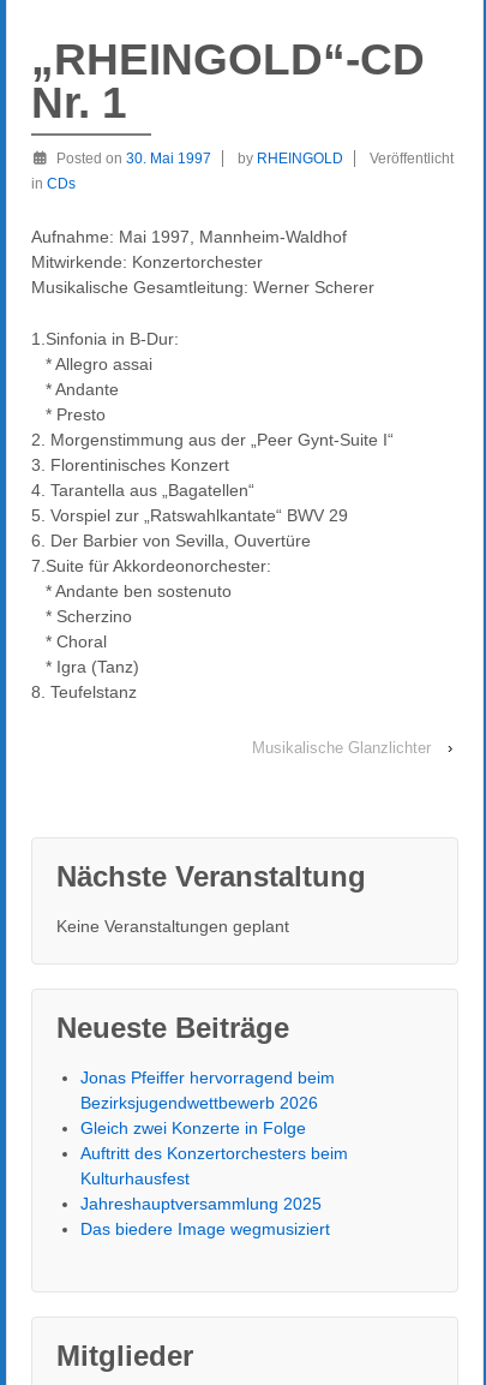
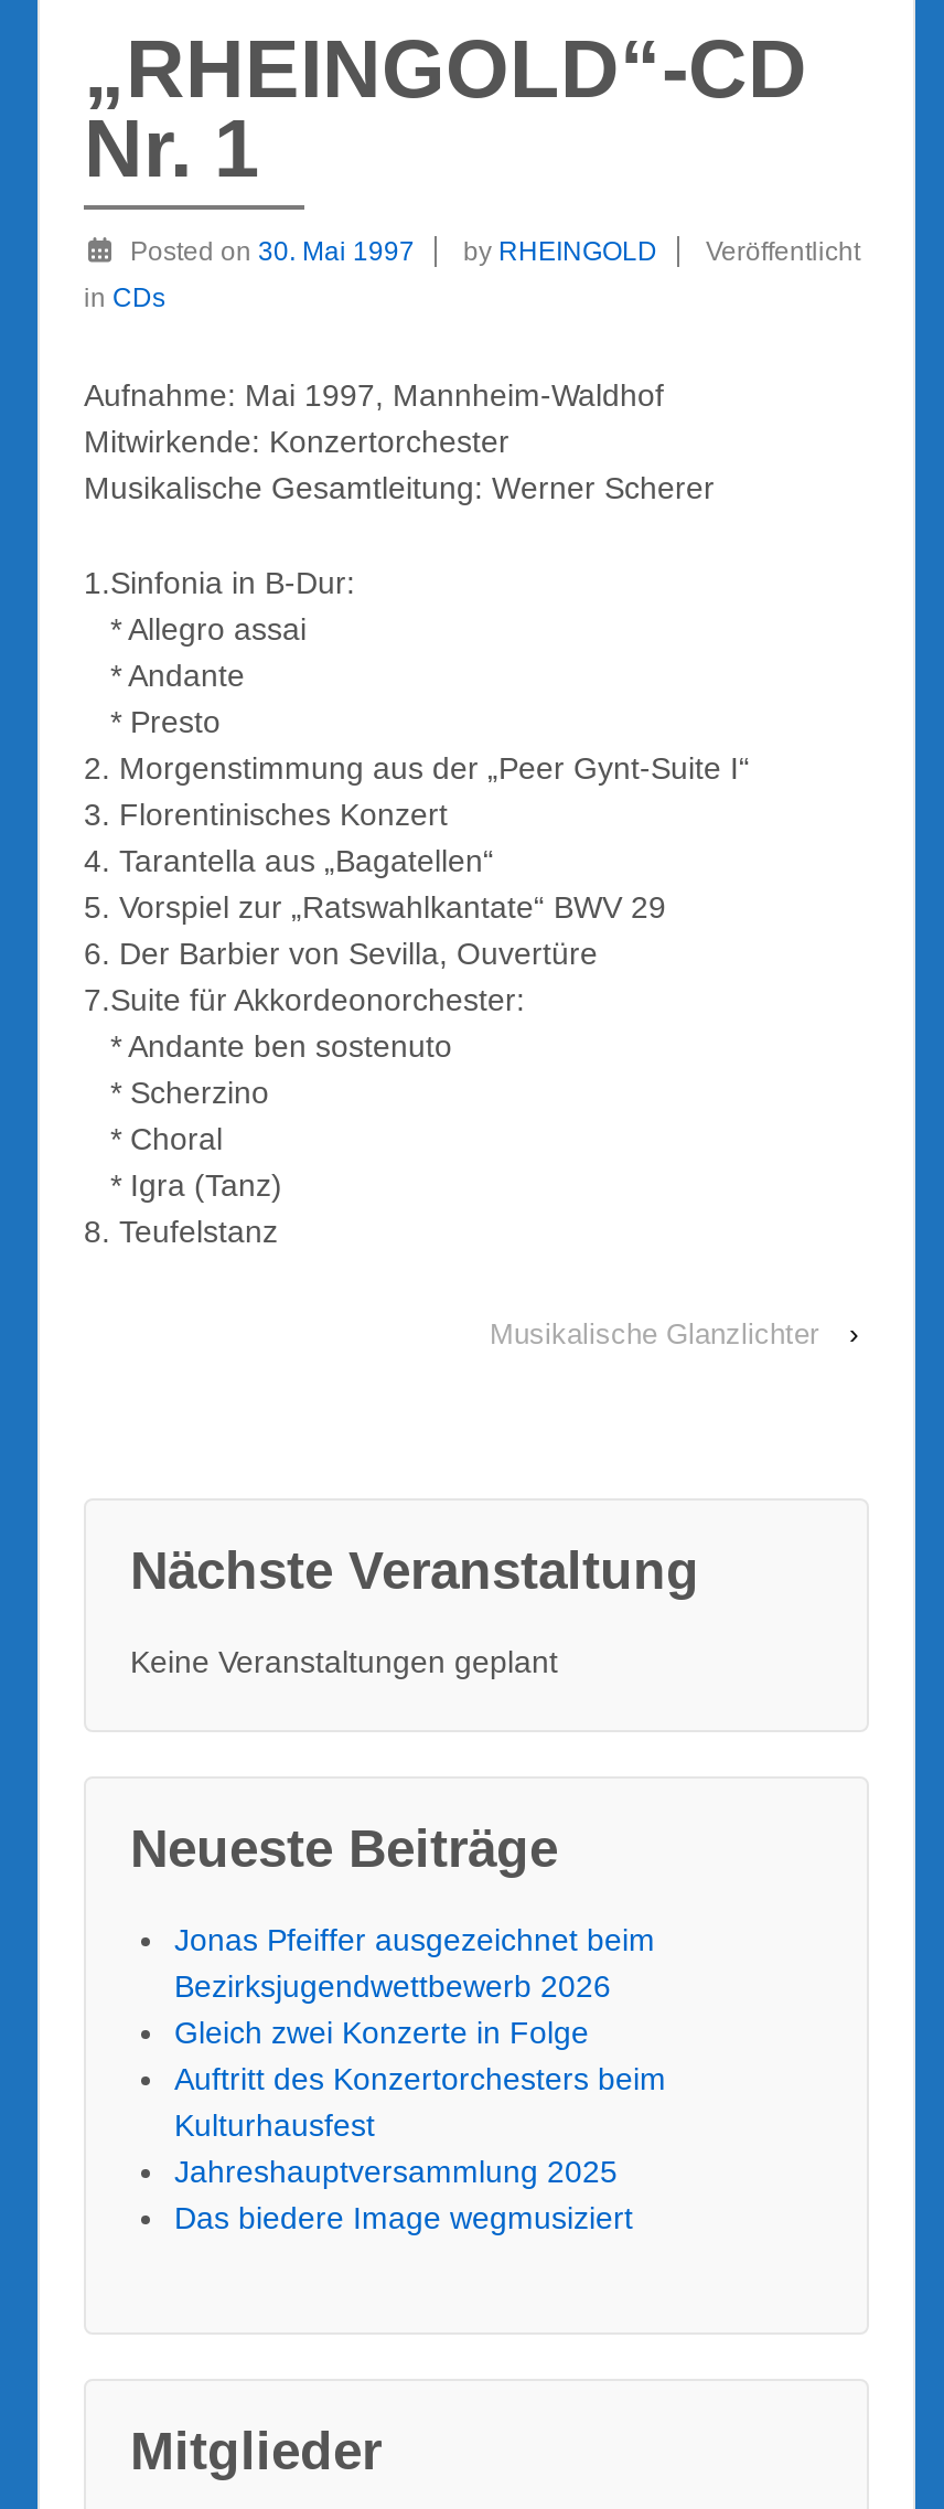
- Jonas Pfeiffer hervorragend beim
+ Jonas Pfeiffer ausgezeichnet beim
